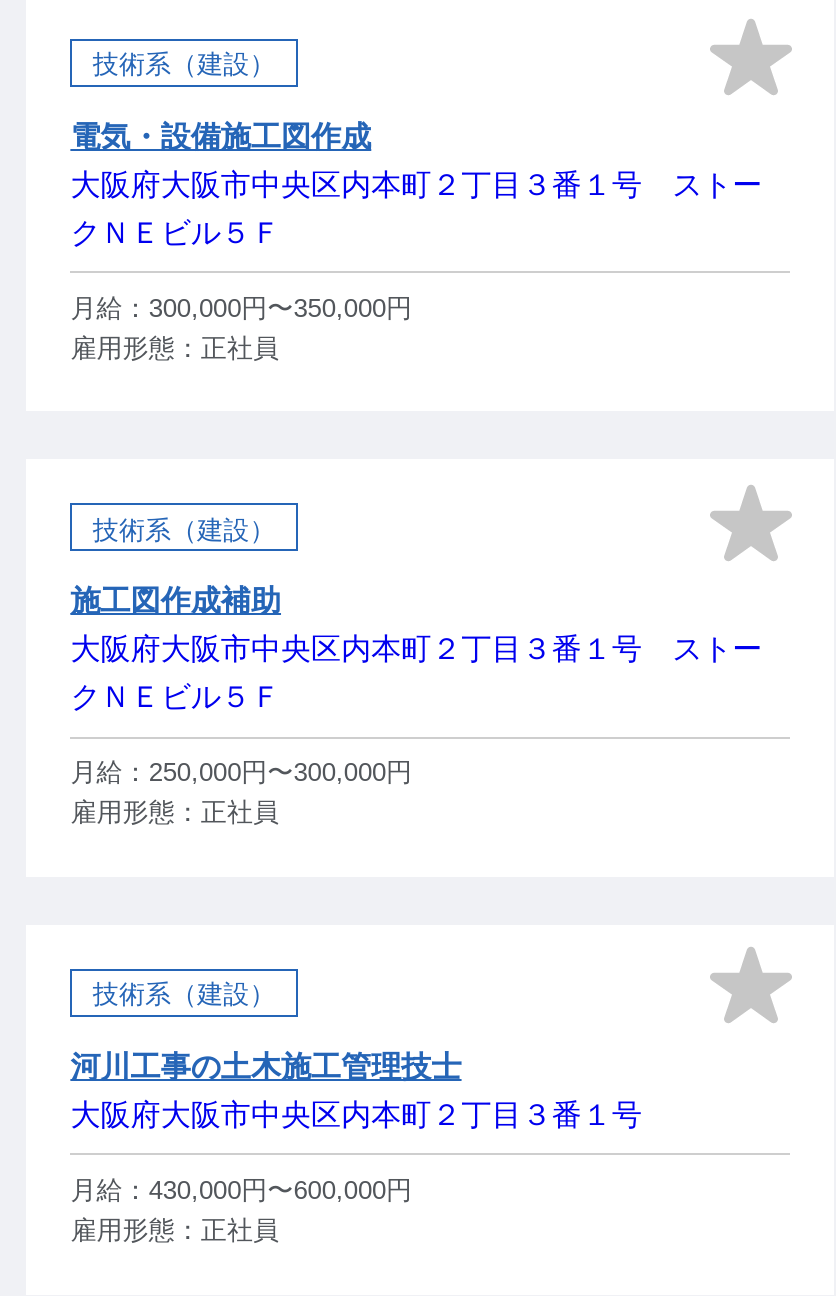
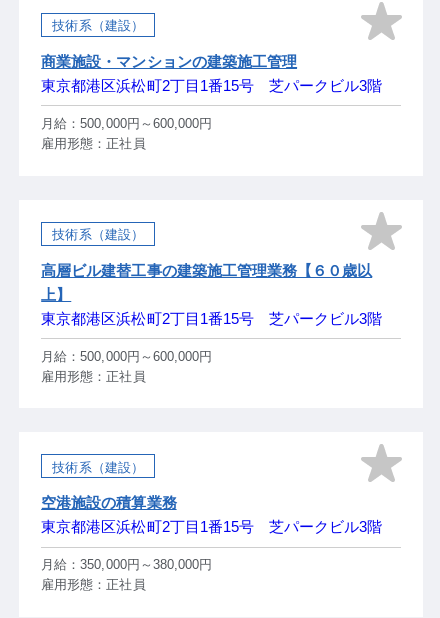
- 電気・設備施工図作成
- 大阪府大阪市中央区内本町２丁目３番１号 ストー
- クＮＥビル５Ｆ
+ 商業施設・マンションの建築施工管理
+ 東京都港区浜松町2丁目1番15号 芝パークビル3階

- 月給：300,000円〜350,000円
+ 月給：500,000円～600,000円

- 施工図作成補助
- 大阪府大阪市中央区内本町２丁目３番１号 ストー
- クＮＥビル５Ｆ
+ 高層ビル建替工事の建築施工管理業務【６０歳以
+ 上】
+ 東京都港区浜松町2丁目1番15号 芝パークビル3階

- 月給：250,000円〜300,000円
+ 月給：500,000円～600,000円

- 河川工事の土木施工管理技士
- 大阪府大阪市中央区内本町２丁目３番１号
+ 空港施設の積算業務
+ 東京都港区浜松町2丁目1番15号 芝パークビル3階

- 月給：430,000円〜600,000円
+ 月給：350,000円～380,000円
